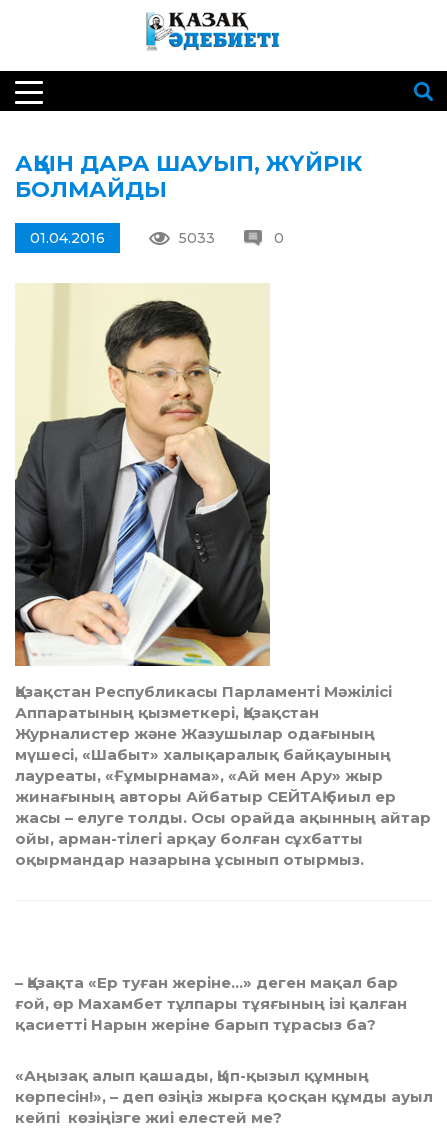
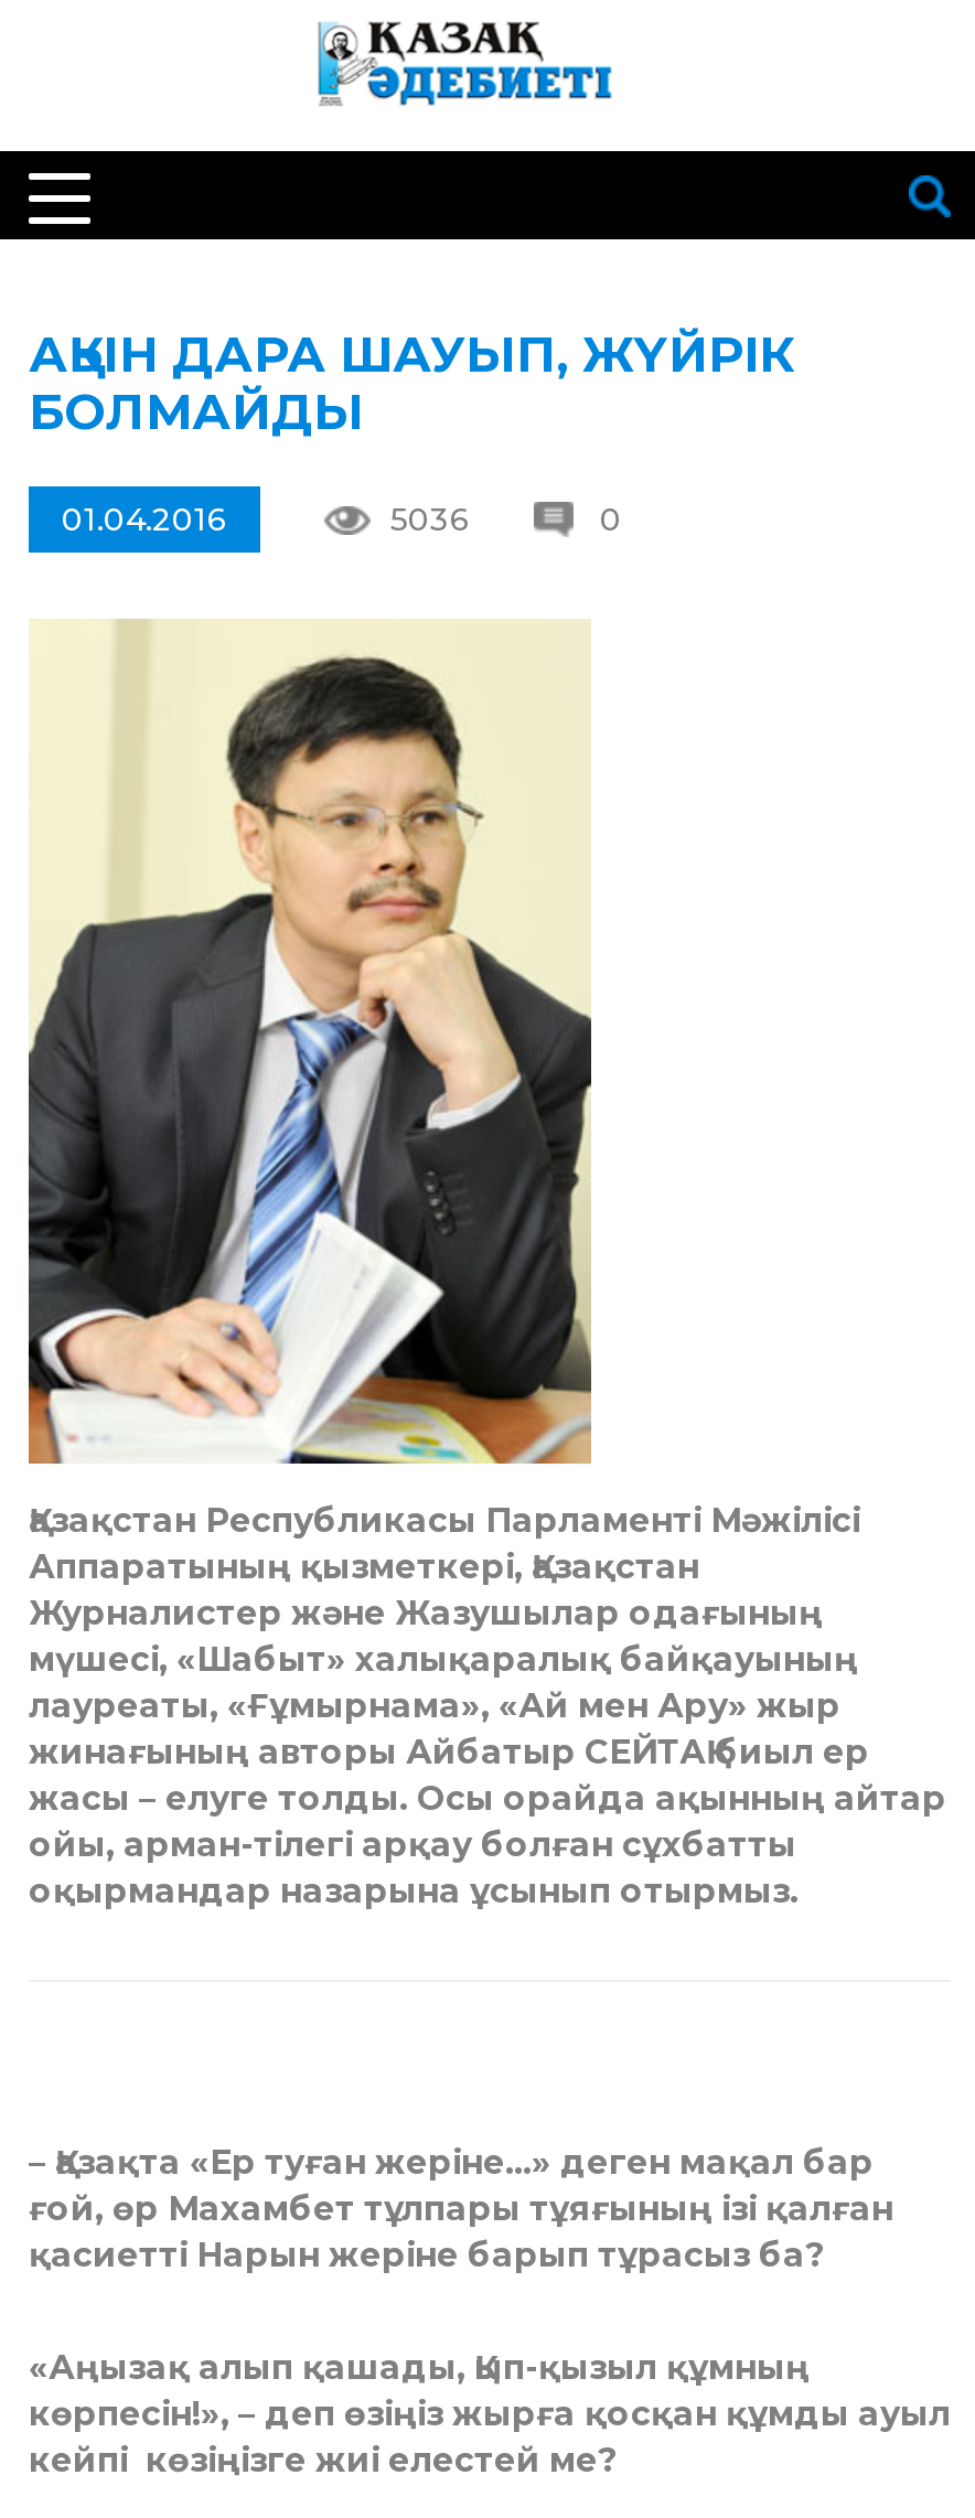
- 5033
+ 5036
